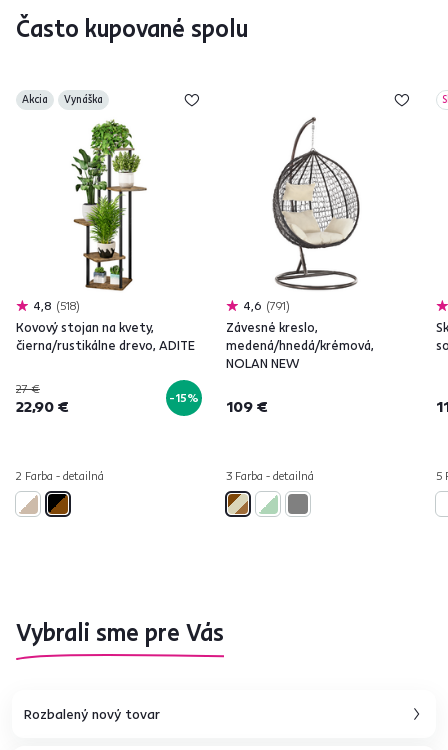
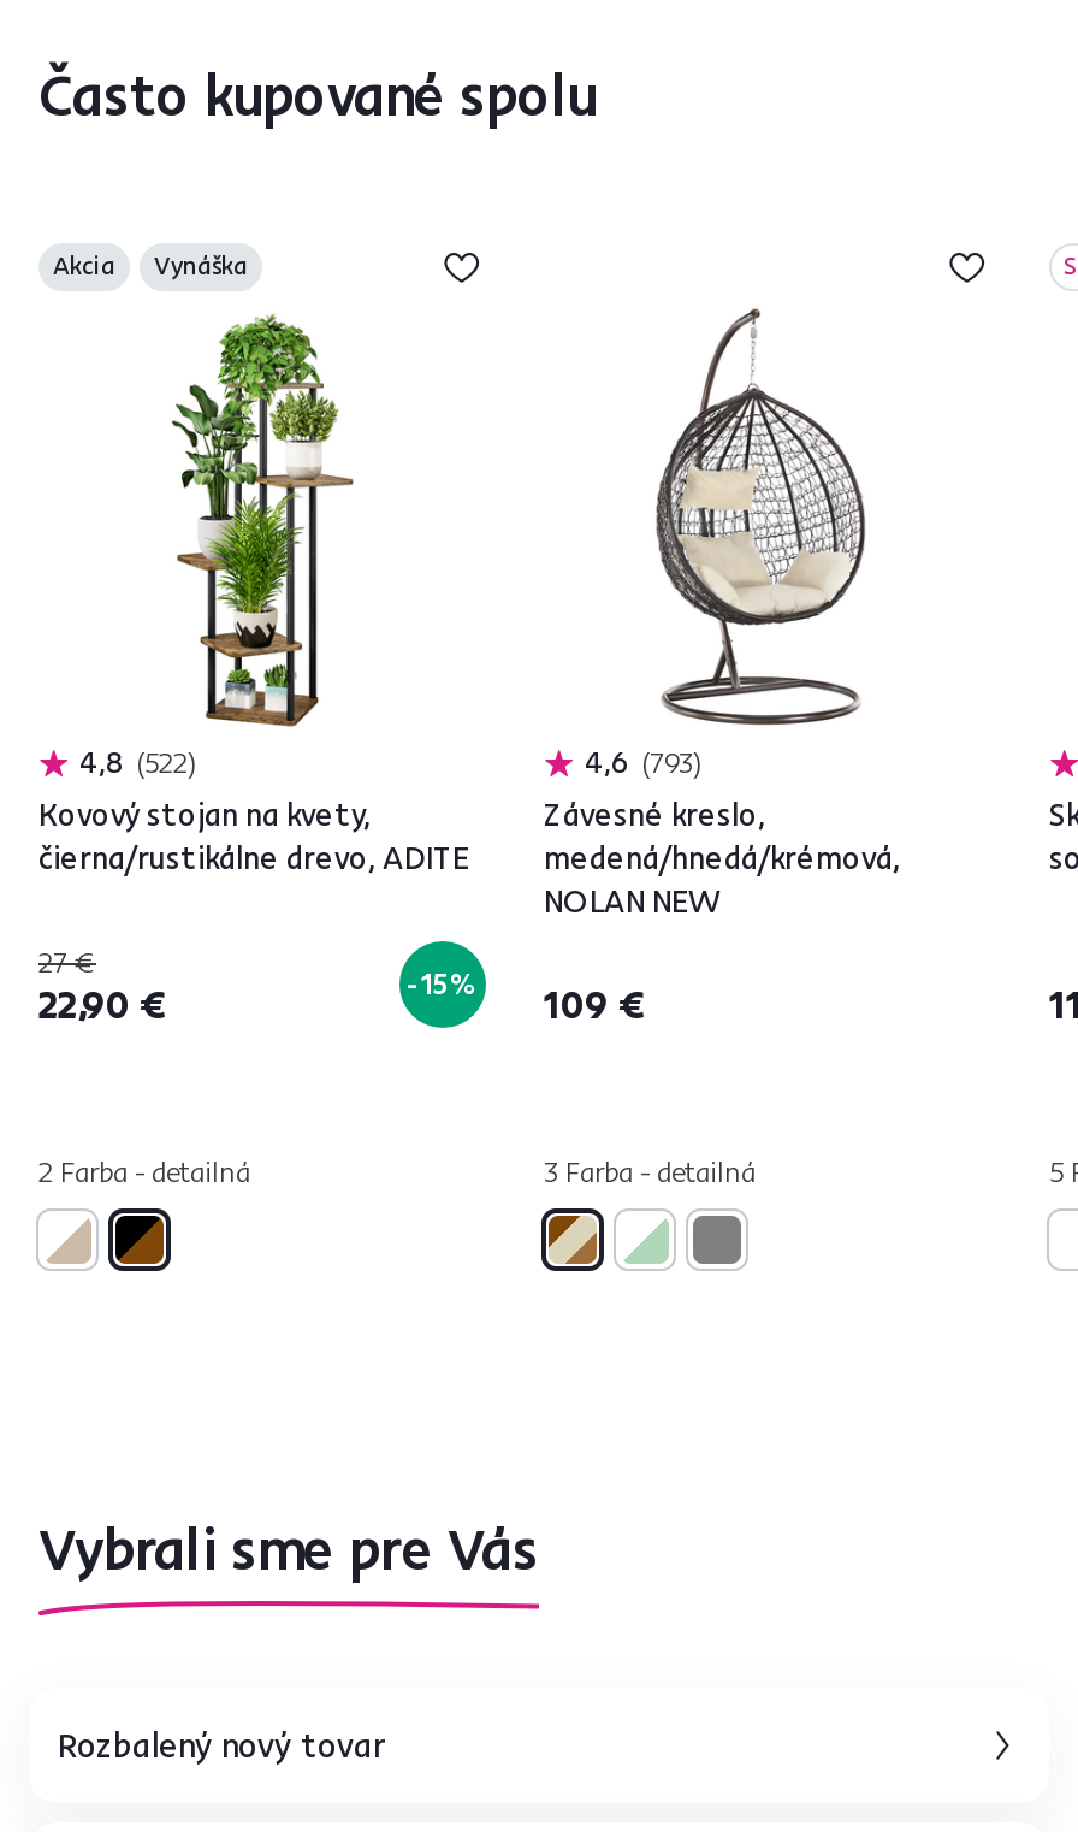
- 4,8 518
+ 4,8 522

- 4,6 791
+ 4,6 793
